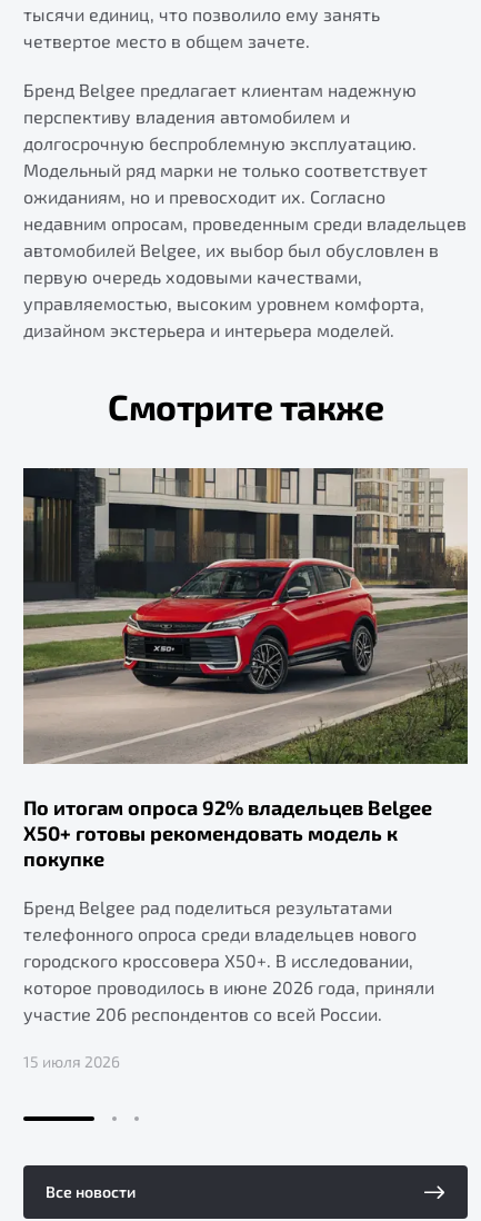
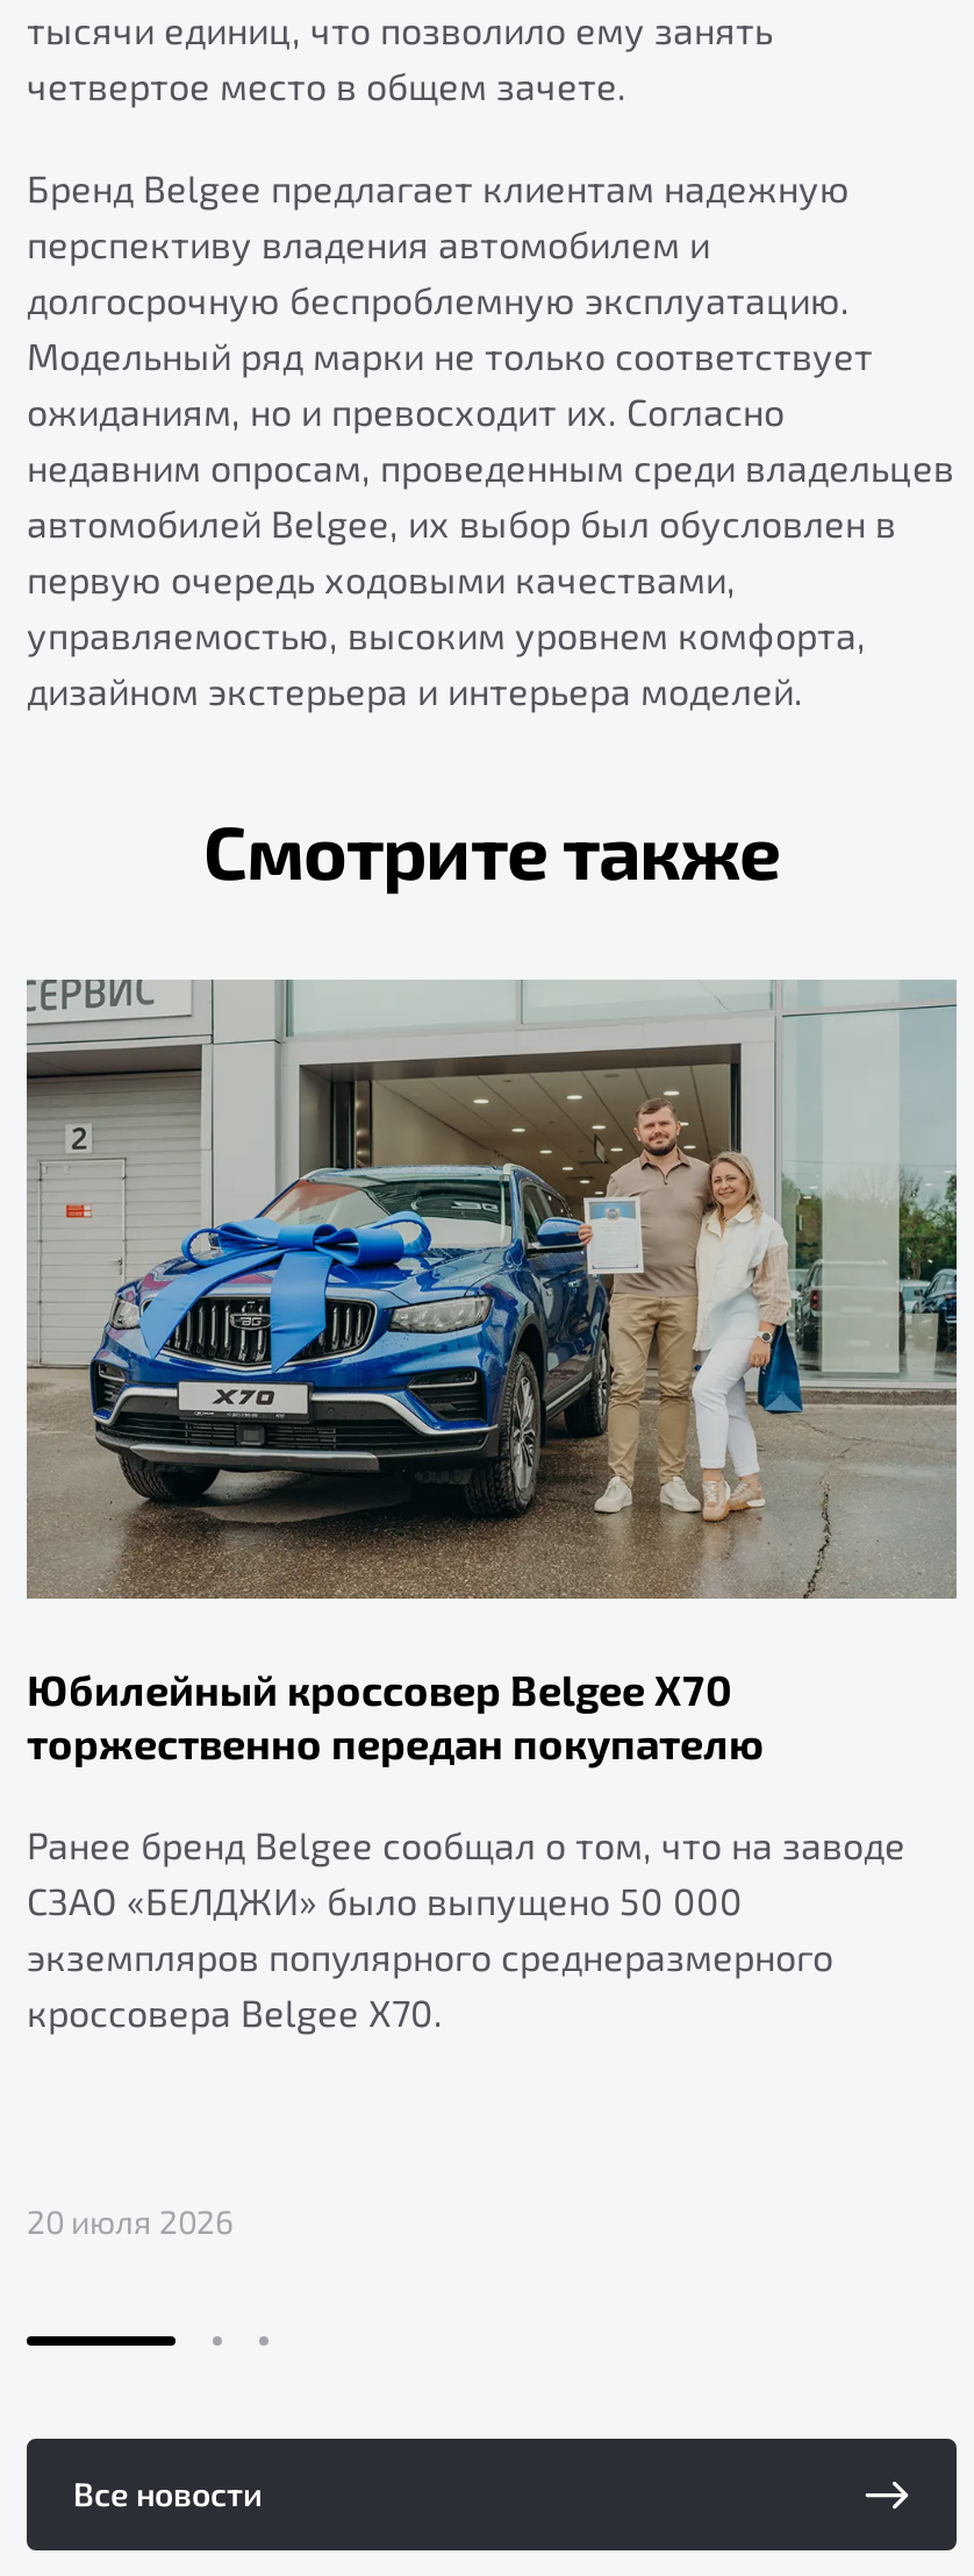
- [image]
- По итогам опроса 92% владельцев Belgee
- X50+ готовы рекомендовать модель к
- покупке
+ [image]
+ Юбилейный кроссовер Belgee X70
+ торжественно передан покупателю

- Бренд Belgee рад поделиться результатами
- телефонного опроса среди владельцев нового
- городского кроссовера X50+. В исследовании,
- которое проводилось в июне 2026 года, приняли
- участие 206 респондентов со всей России.
+ Ранее бренд Belgee сообщал о том, что на заводе
+ СЗАО «БЕЛДЖИ» было выпущено 50 000
+ экземпляров популярного среднеразмерного
+ кроссовера Belgee X70.

- 15 июля 2026
+ 20 июля 2026
